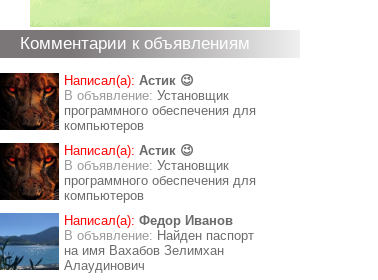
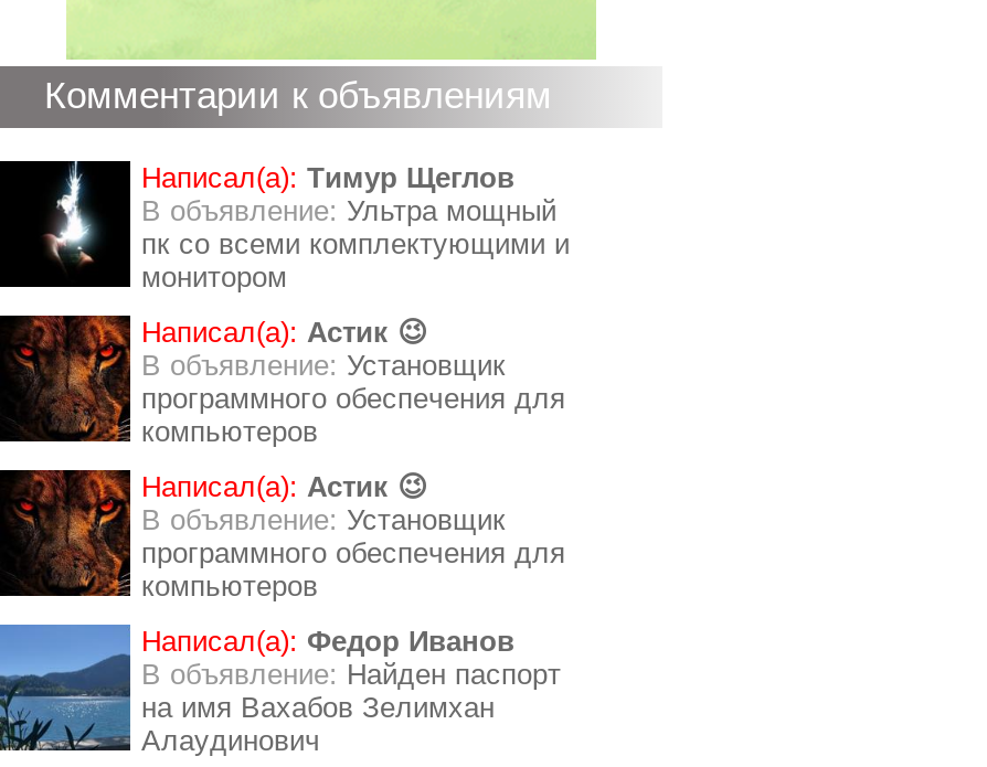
+ [image]
+ Написал(а): Тимур Щеглов
+ В объявление: Ультра мощный
+ пк со всеми комплектующими и
+ монитором
